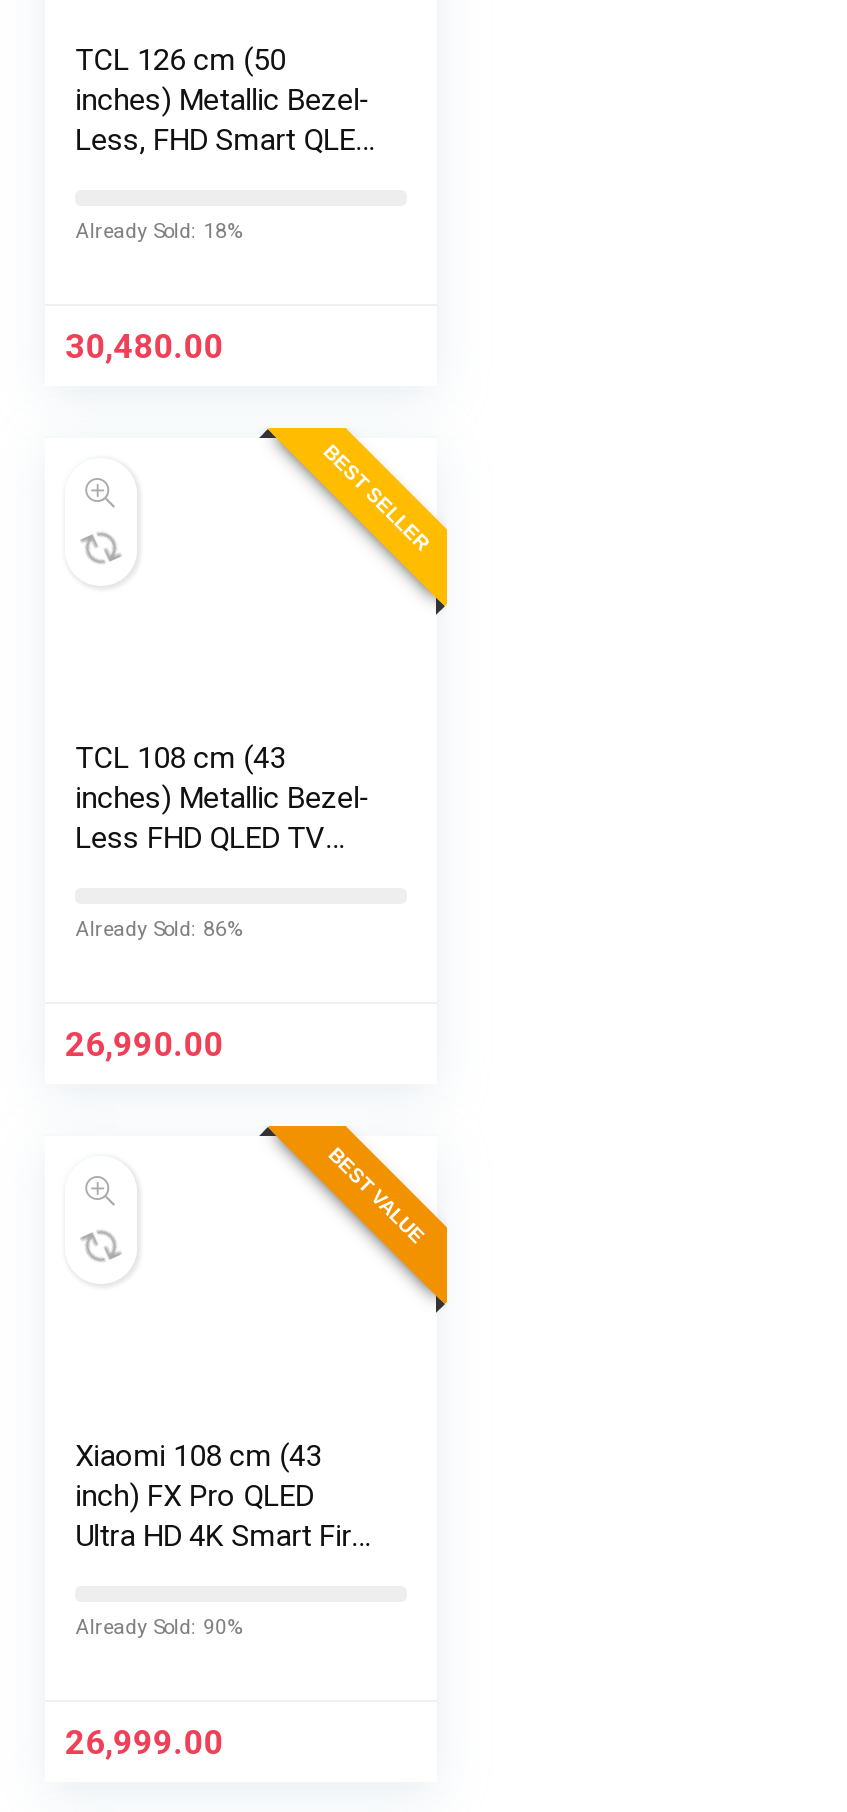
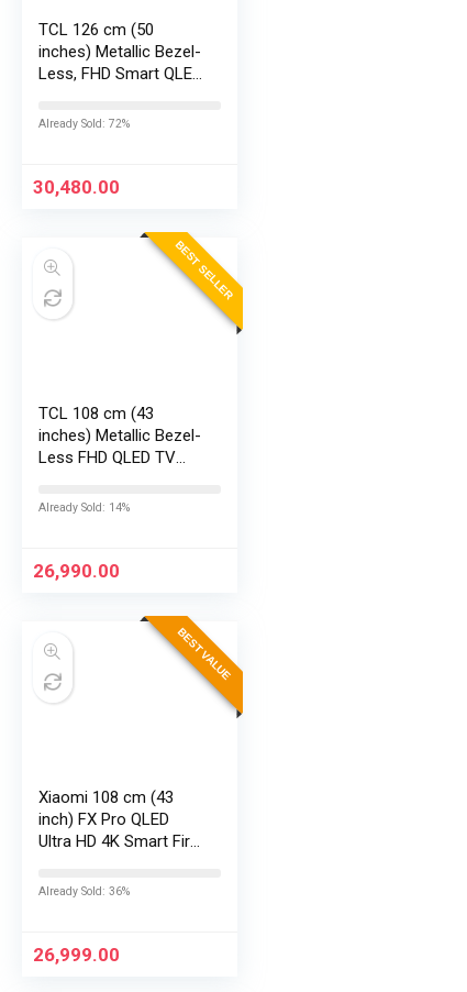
- Already Sold: 18%
+ Already Sold: 72%

- Already Sold: 86%
+ Already Sold: 14%

- Already Sold: 90%
+ Already Sold: 36%
